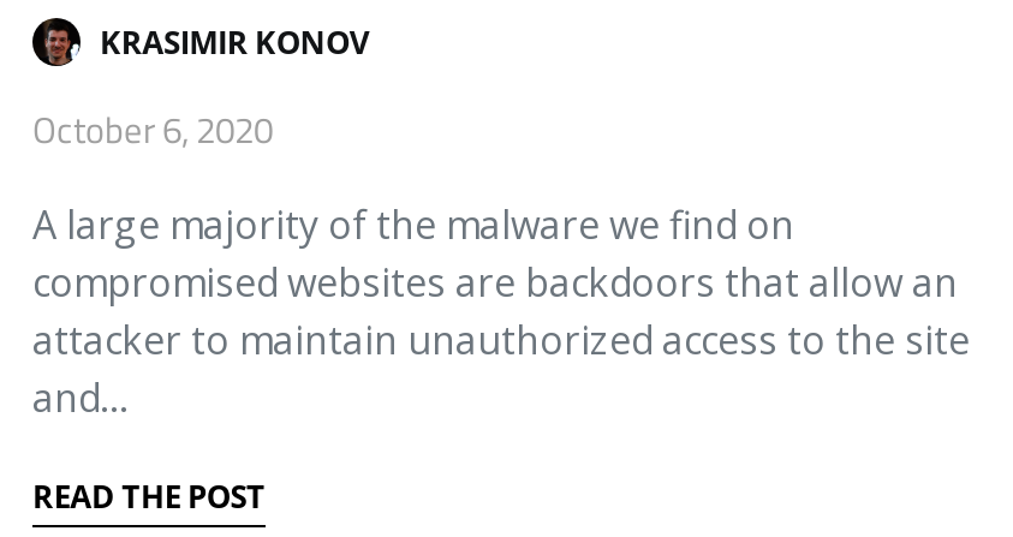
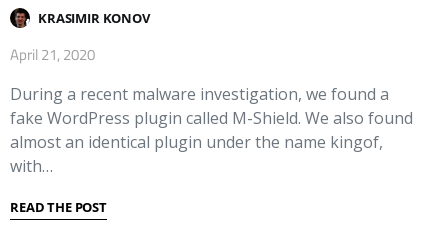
- October 6, 2020
+ April 21, 2020

- A large majority of the malware we find on
- compromised websites are backdoors that allow an
- attacker to maintain unauthorized access to the site
- and…
+ During a recent malware investigation, we found a
+ fake WordPress plugin called M-Shield. We also found
+ almost an identical plugin under the name kingof,
+ with…
